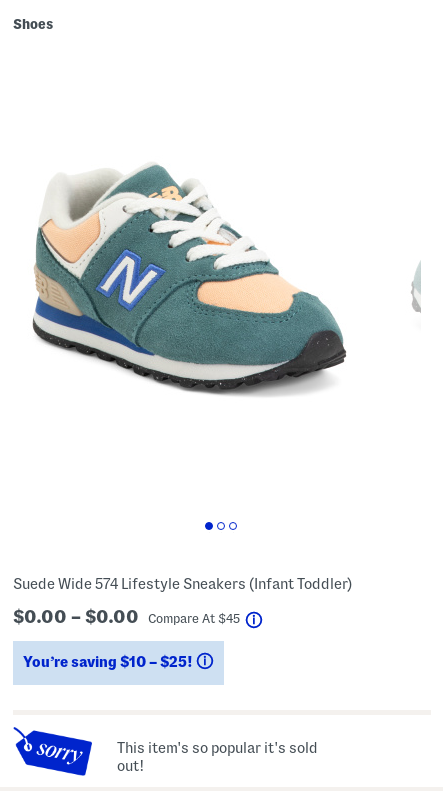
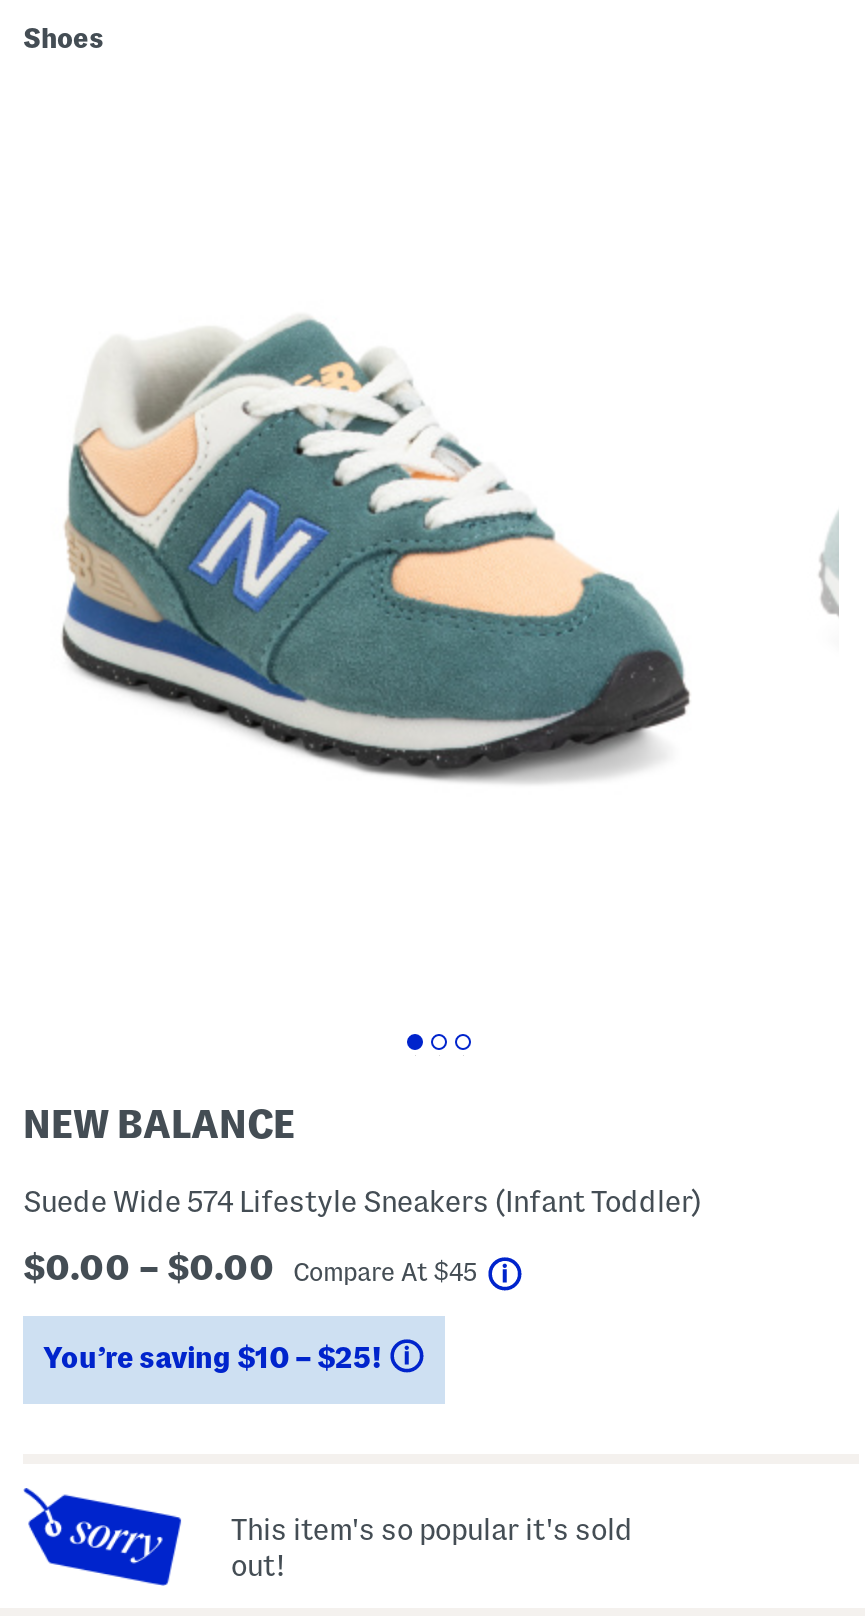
+ NEW BALANCE
